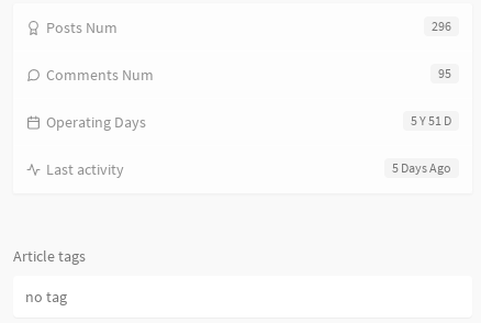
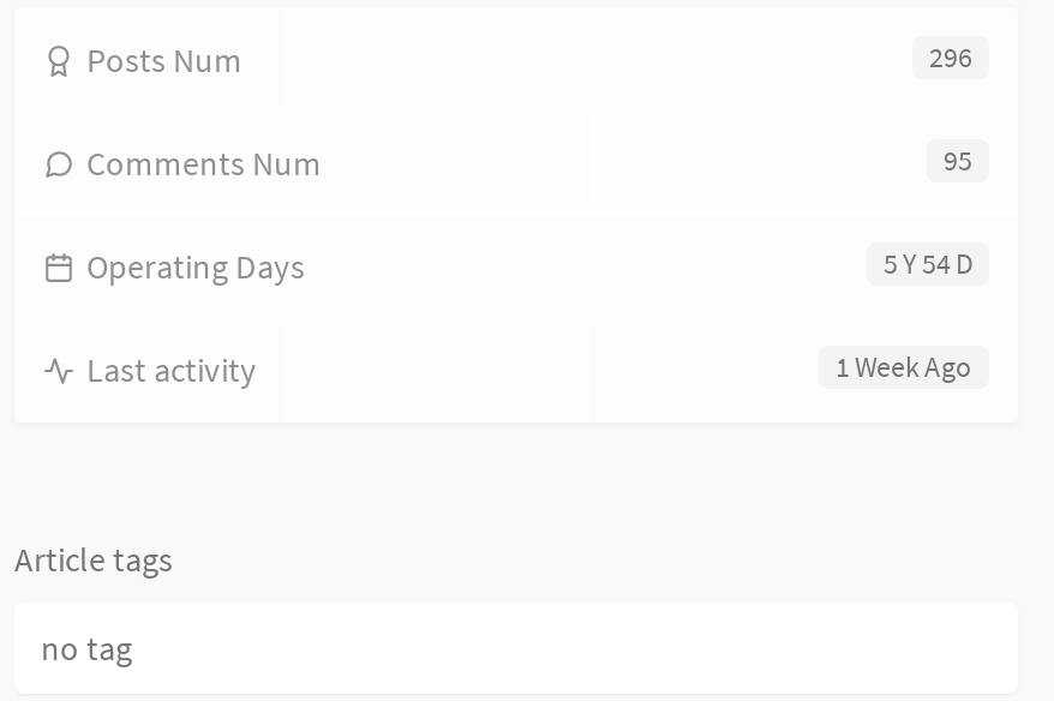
- 5 Y 51 D
+ 5 Y 54 D

- 5 Days Ago
+ 1 Week Ago
